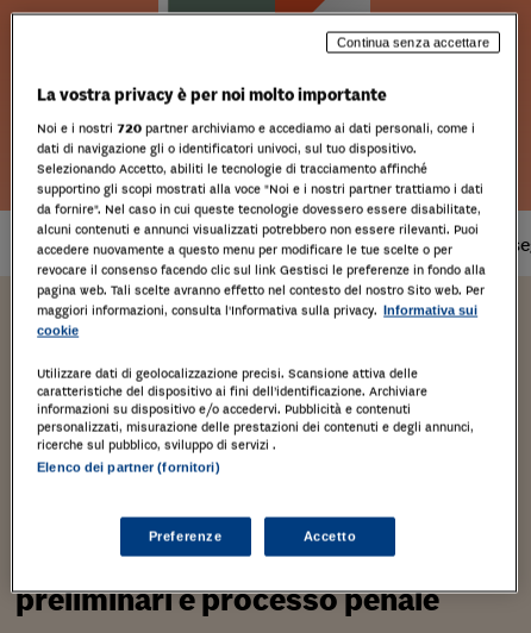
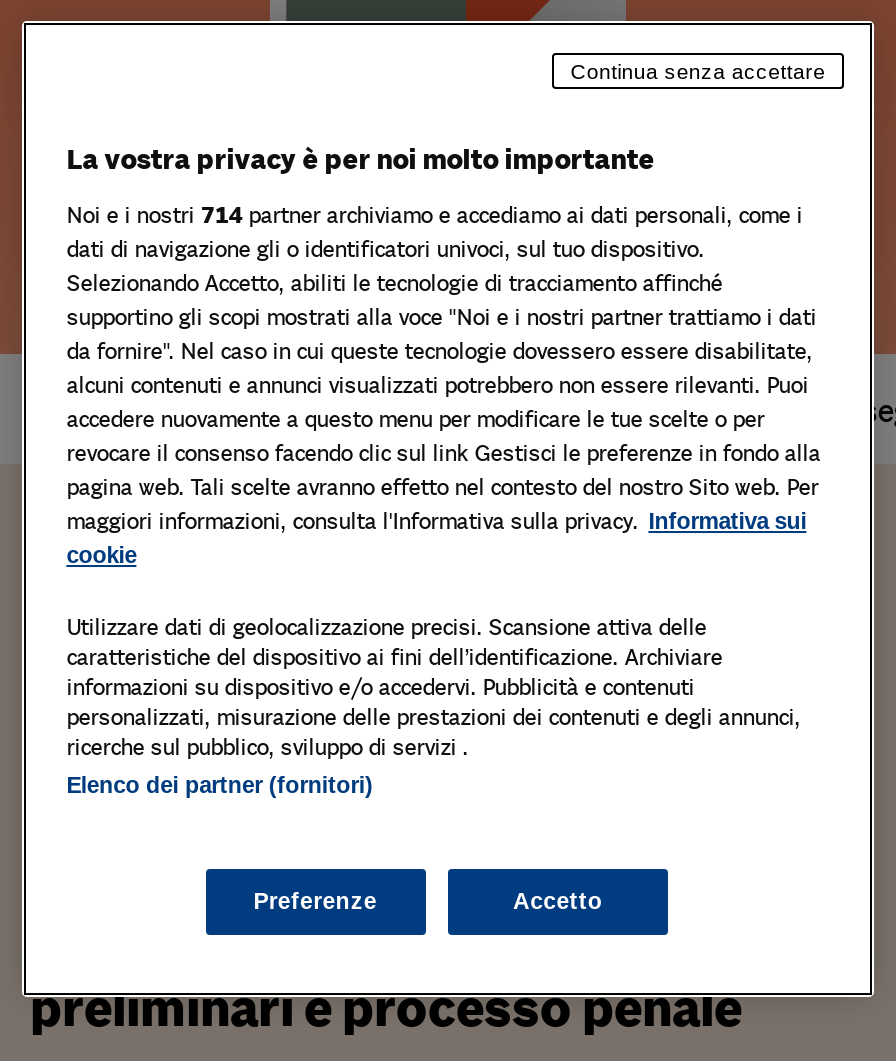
- Noi e i nostri 720 partner archiviamo e accediamo ai dati personali, come i
+ Noi e i nostri 714 partner archiviamo e accediamo ai dati personali, come i
